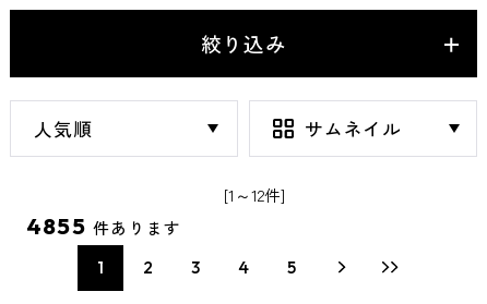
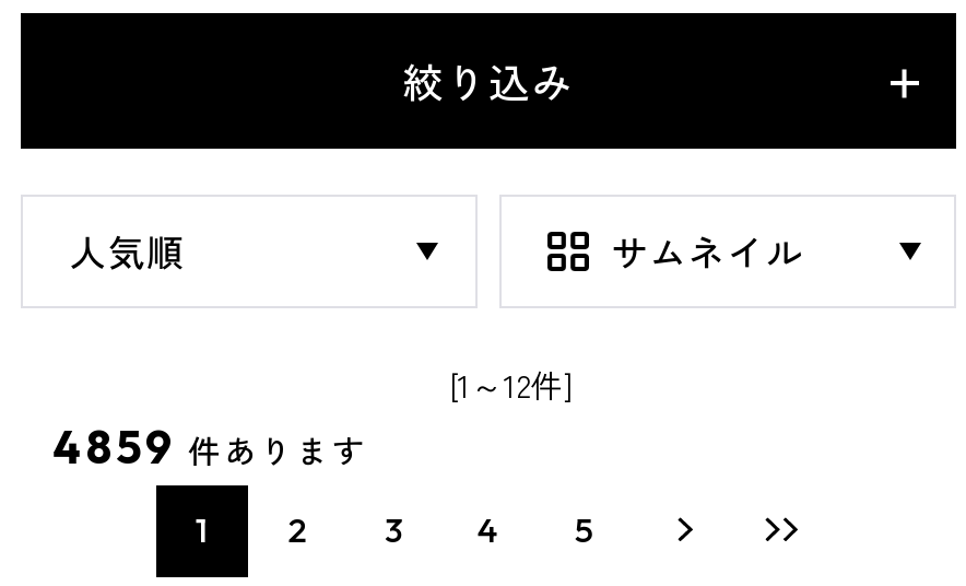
- 4855 件あります
+ 4859 件あります
